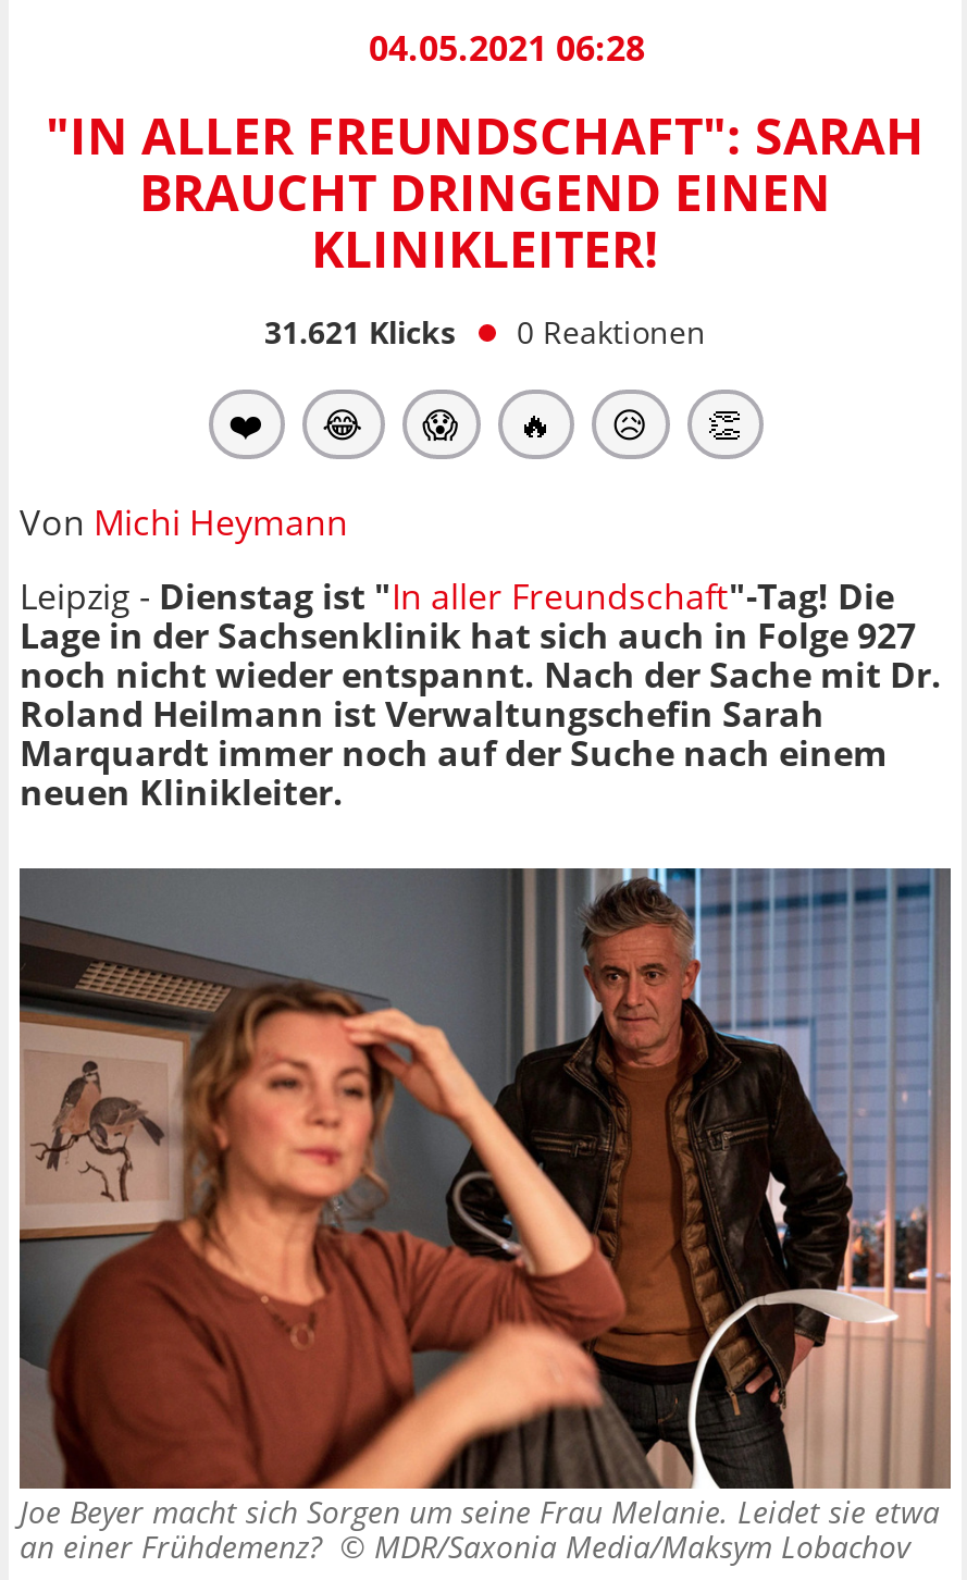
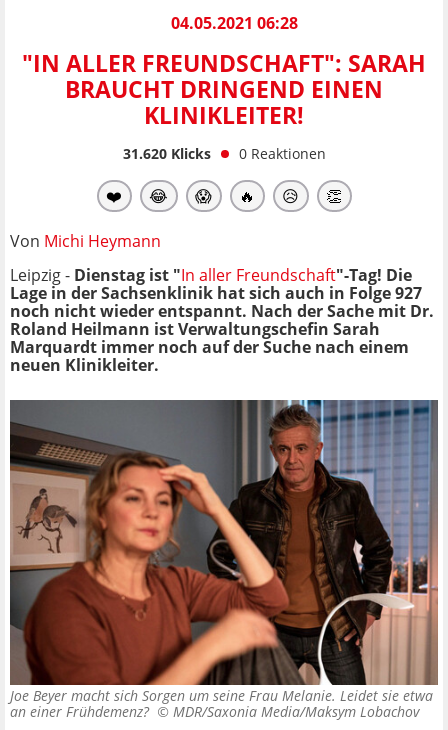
- 31.621 Klicks 0 Reaktionen
+ 31.620 Klicks 0 Reaktionen
